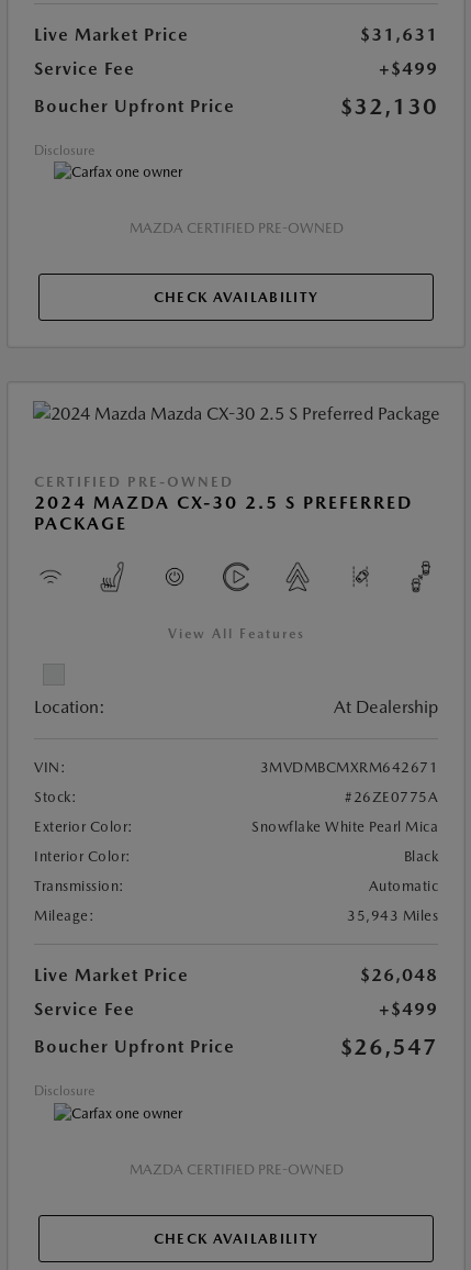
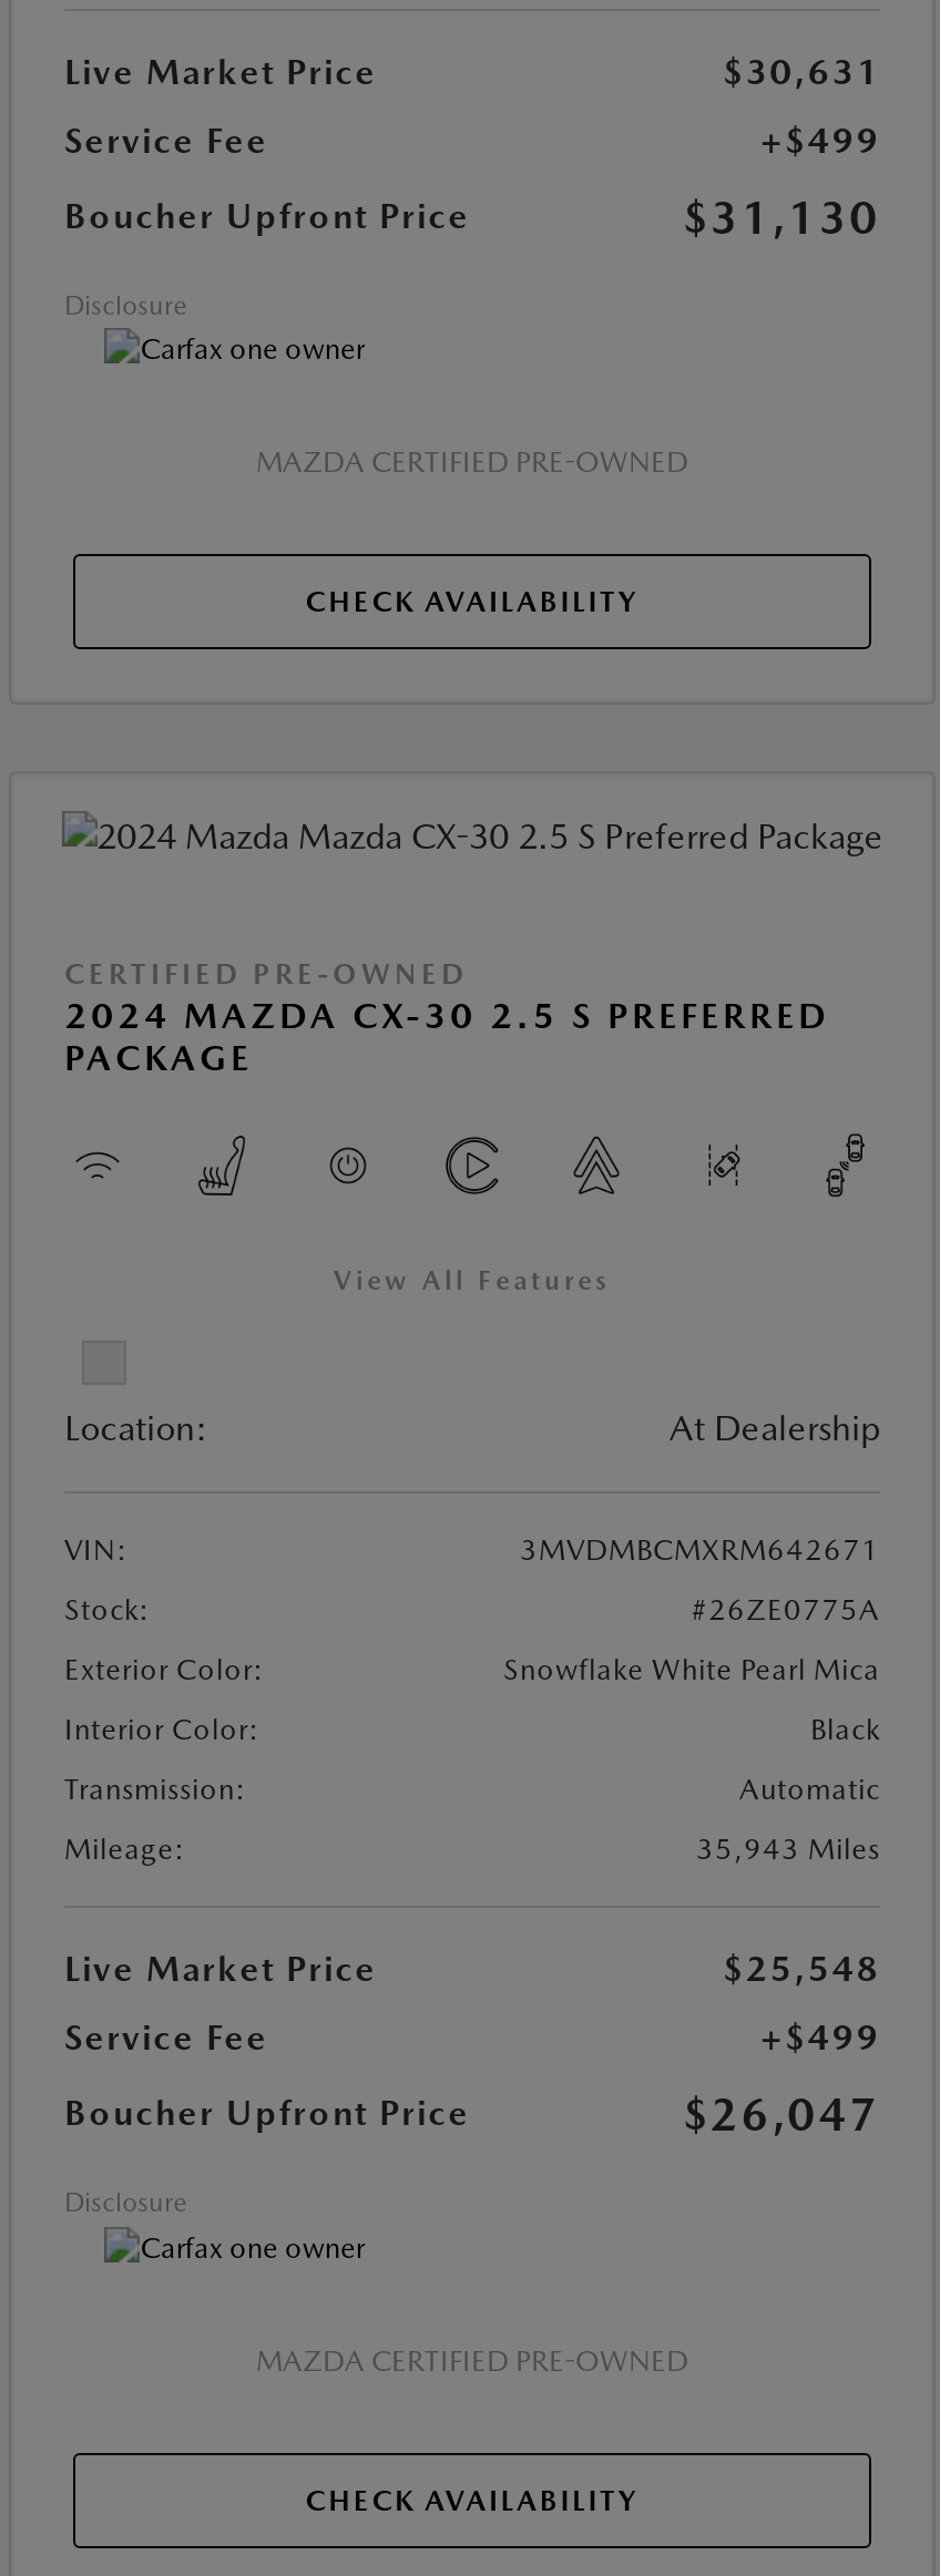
- $31,631
+ $30,631

- $32,130
+ $31,130

- $26,048
+ $25,548

- $26,547
+ $26,047
